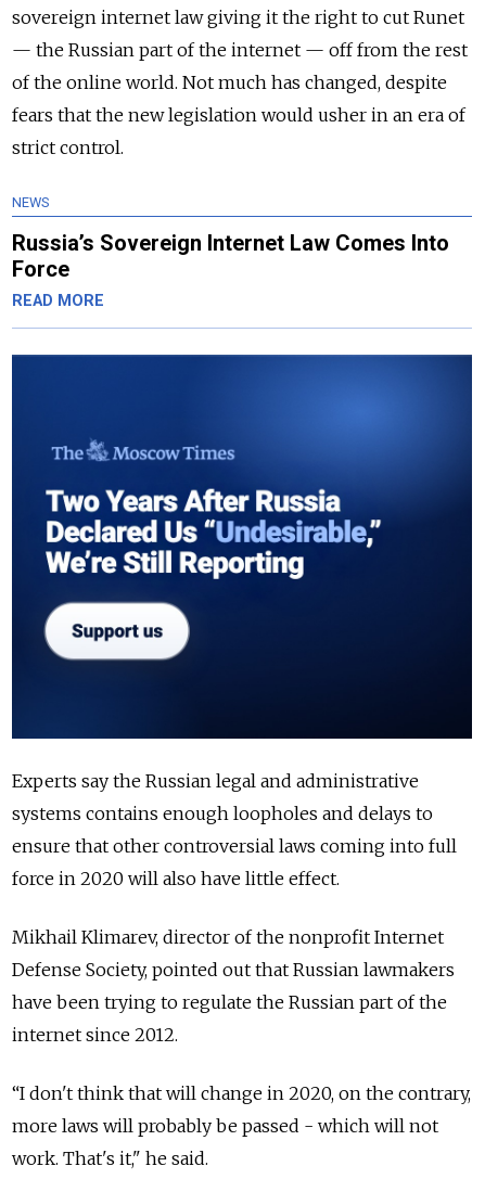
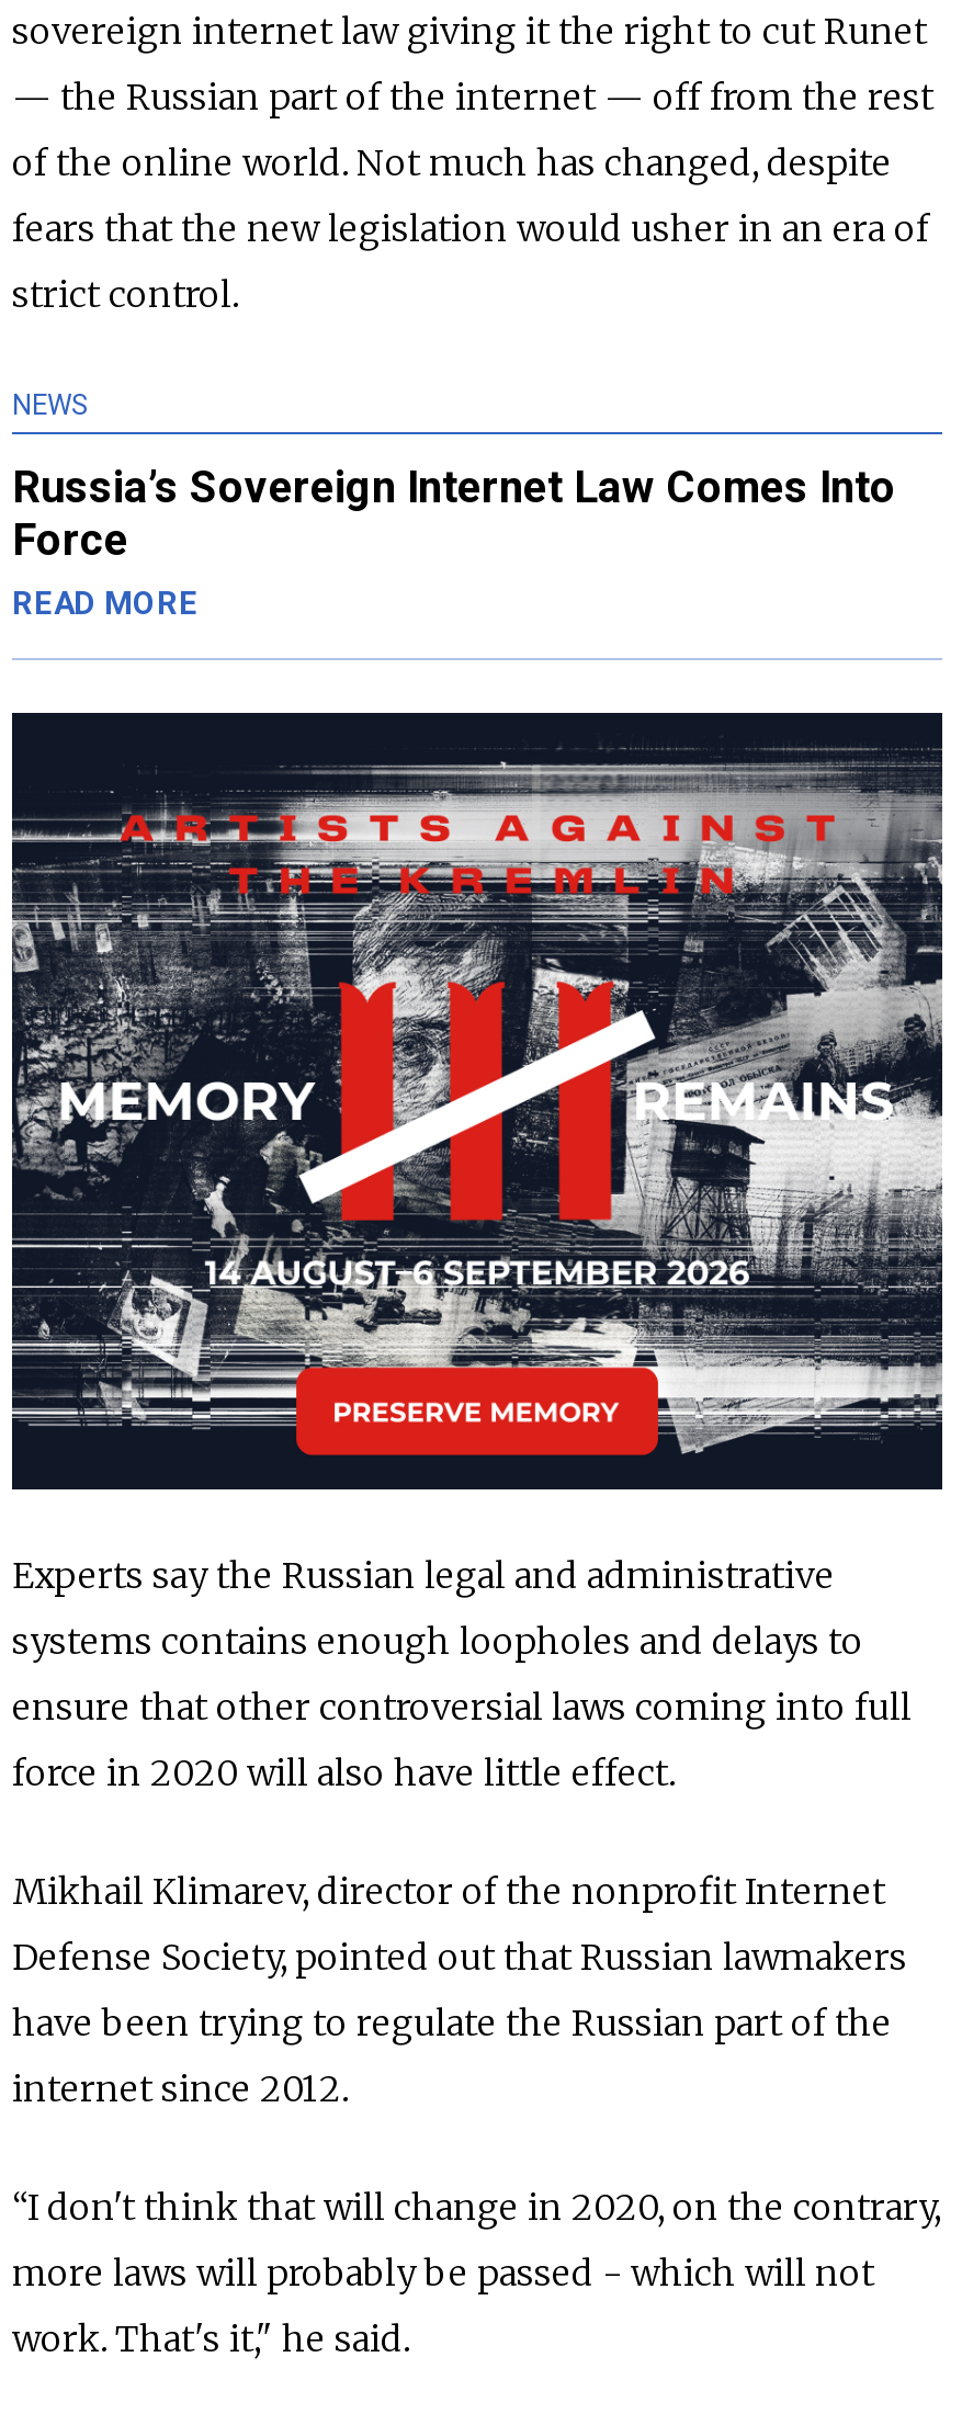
- [image]
+ [image]
